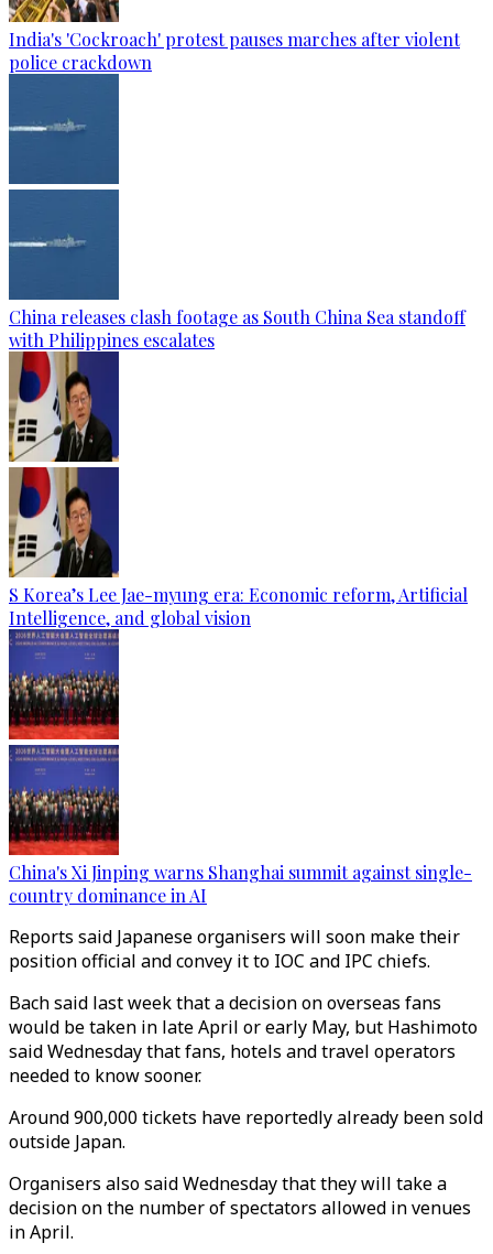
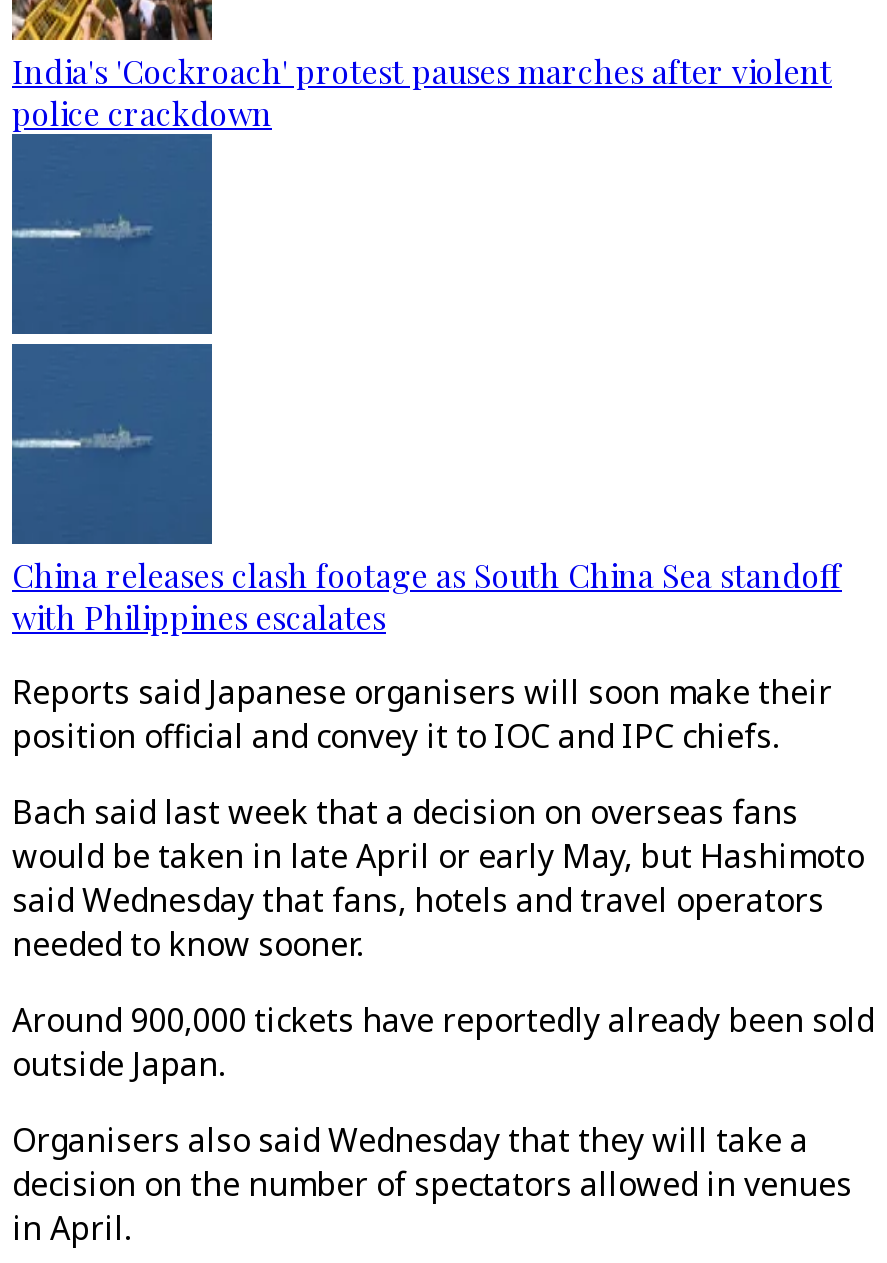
- [image]
- S Korea’s Lee Jae-myung era: Economic reform, Artificial
- Intelligence, and global vision

- [image]
- China's Xi Jinping warns Shanghai summit against single-
- country dominance in AI
